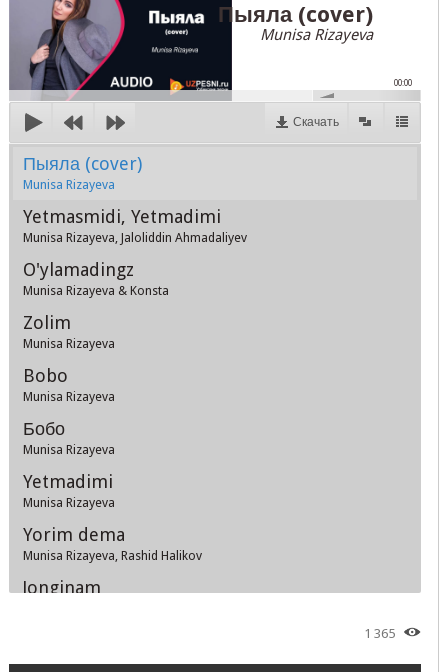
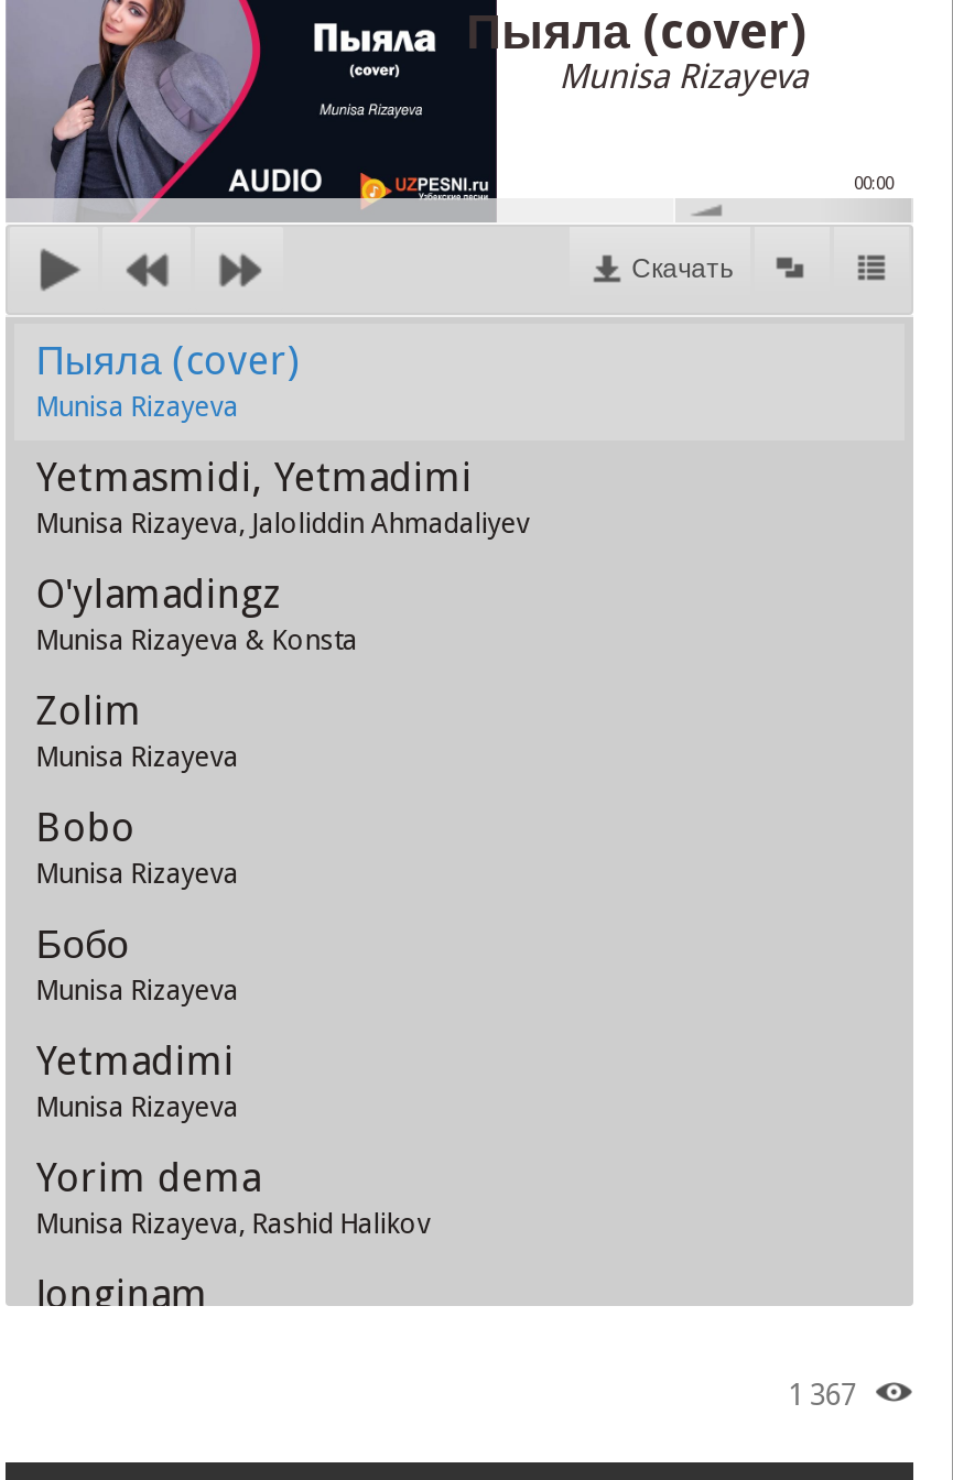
- 1 365
+ 1 367
